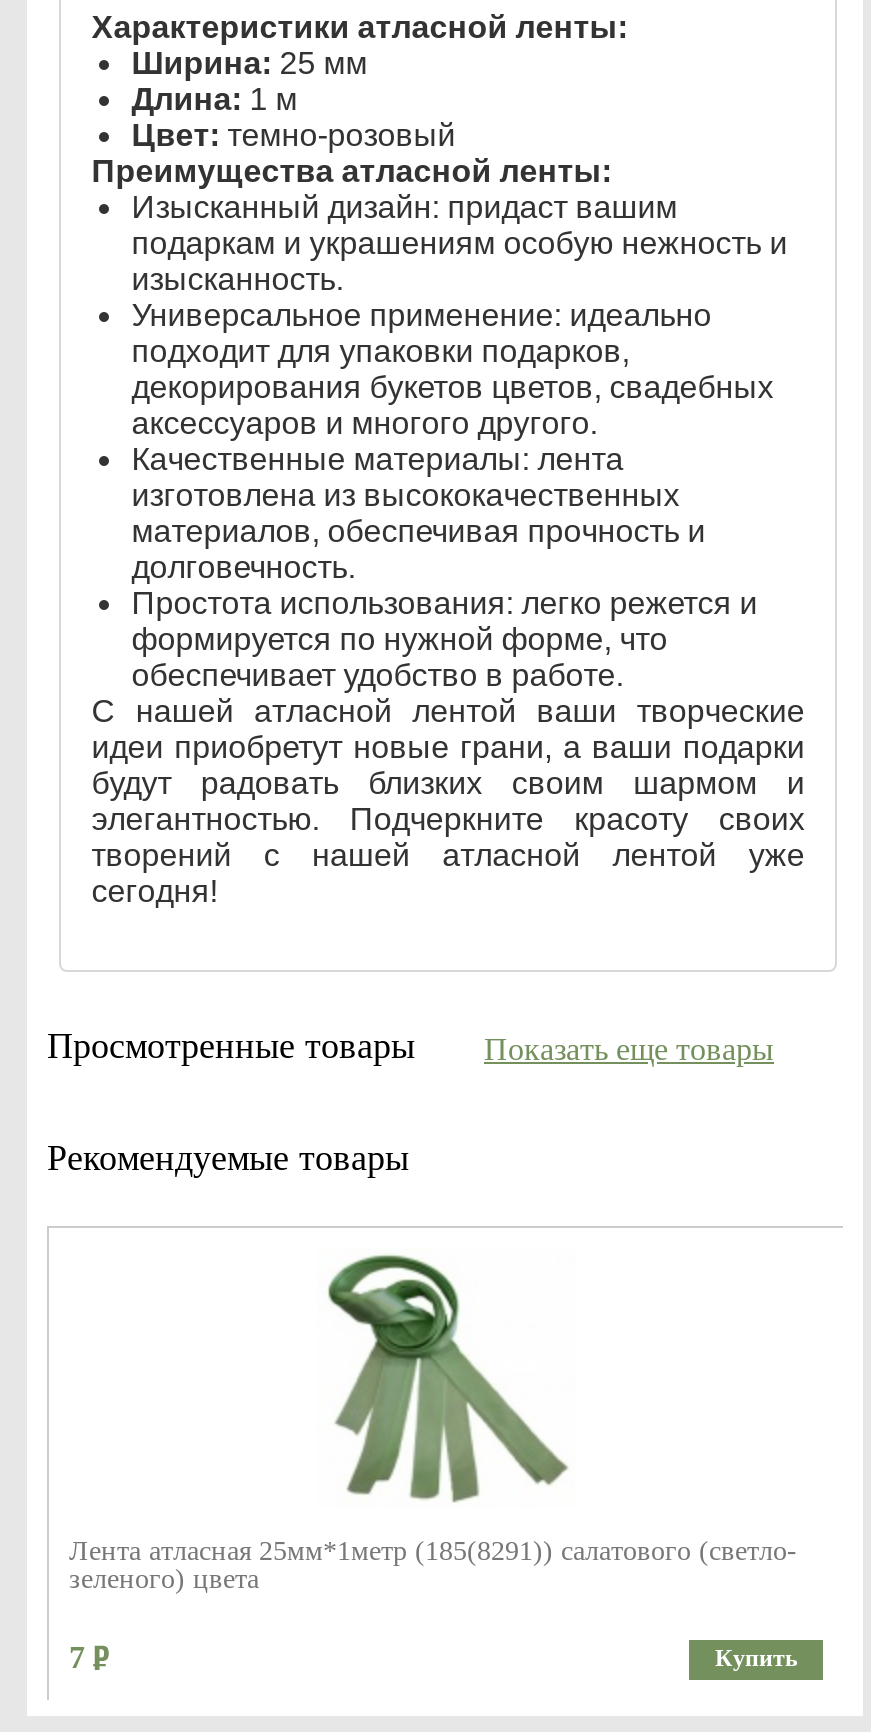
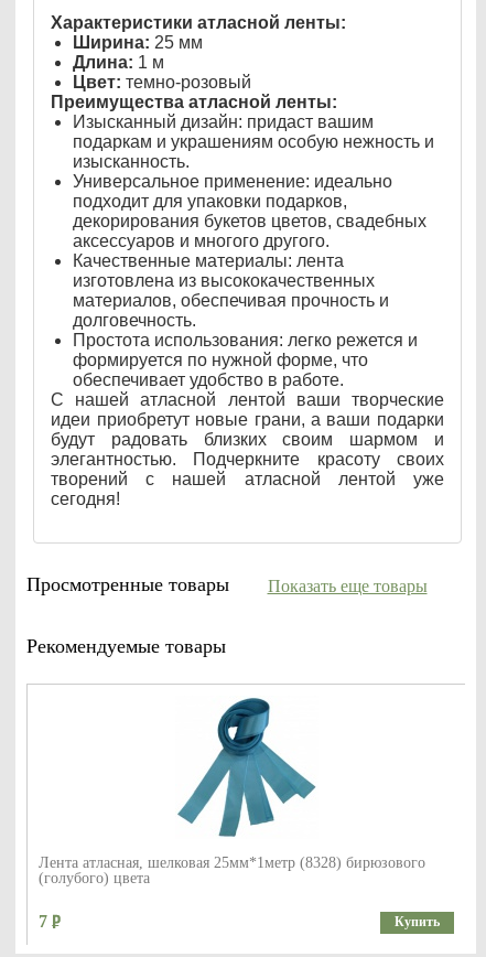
- [image]
- Лента атласная 25мм*1метр (185(8291)) салатового (светло-
+ [image]
+ Лента атласная, шелковая 25мм*1метр (8328) бирюзового

- зеленого) цвета
+ (голубого) цвета
